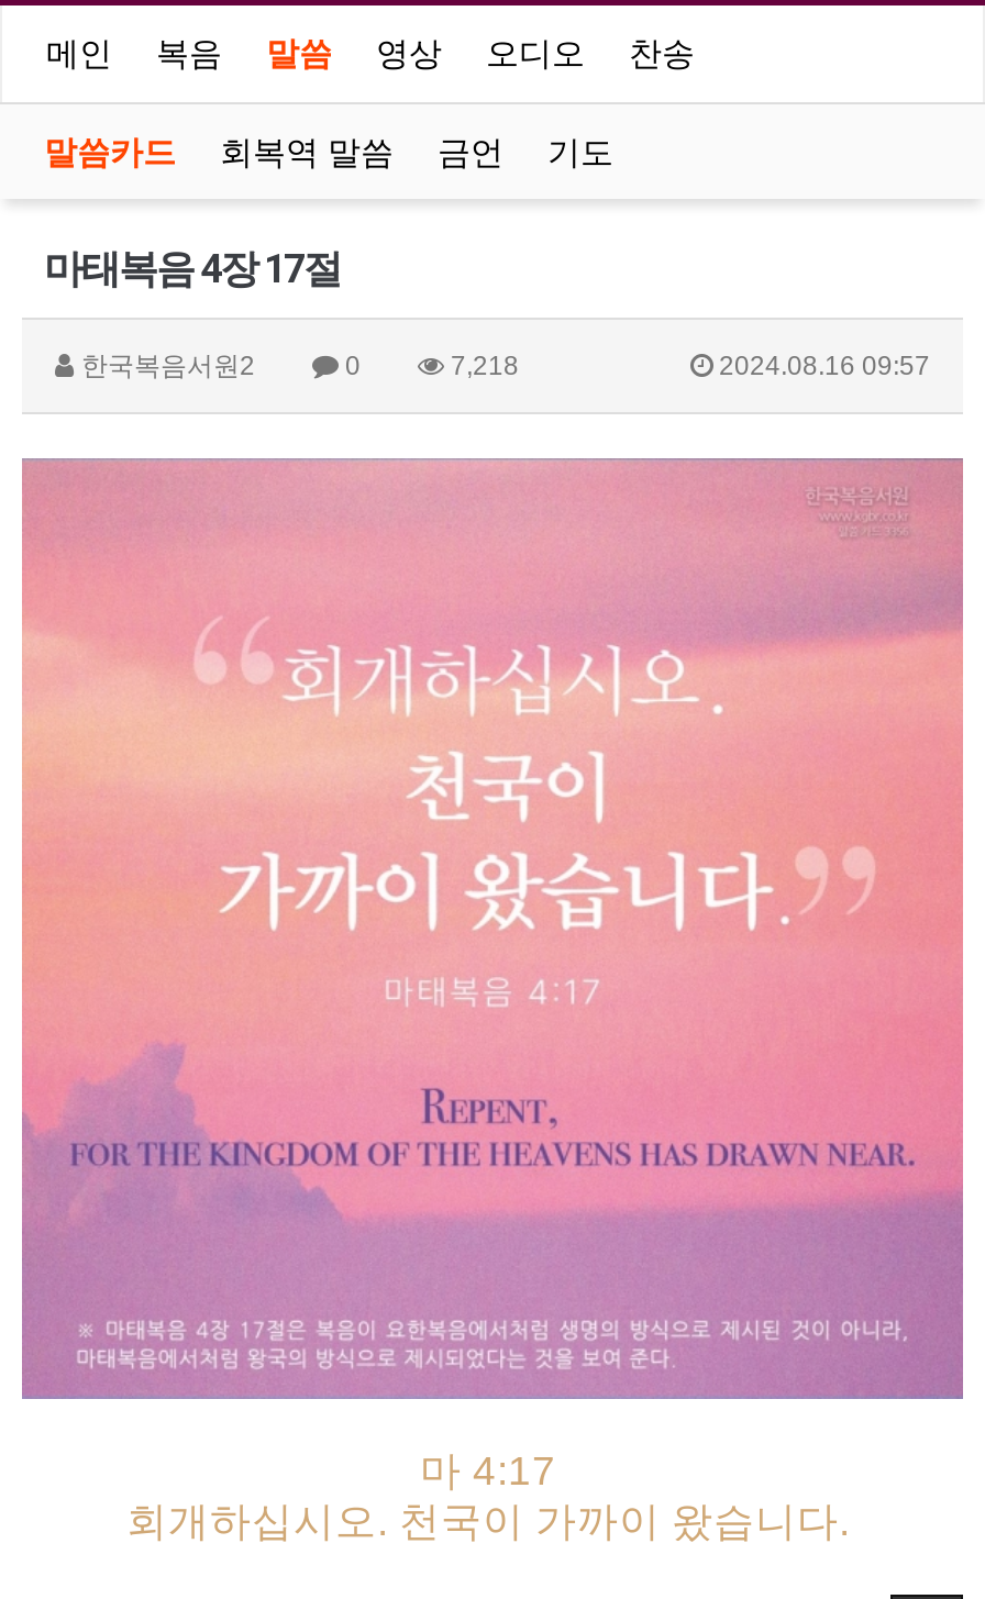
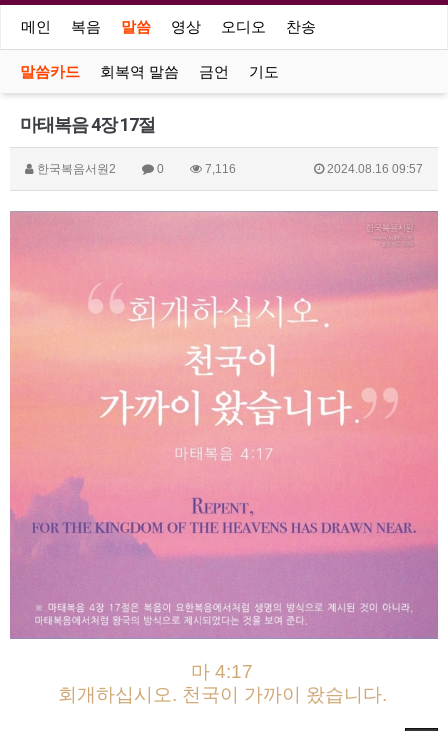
- 7,218
+ 7,116
